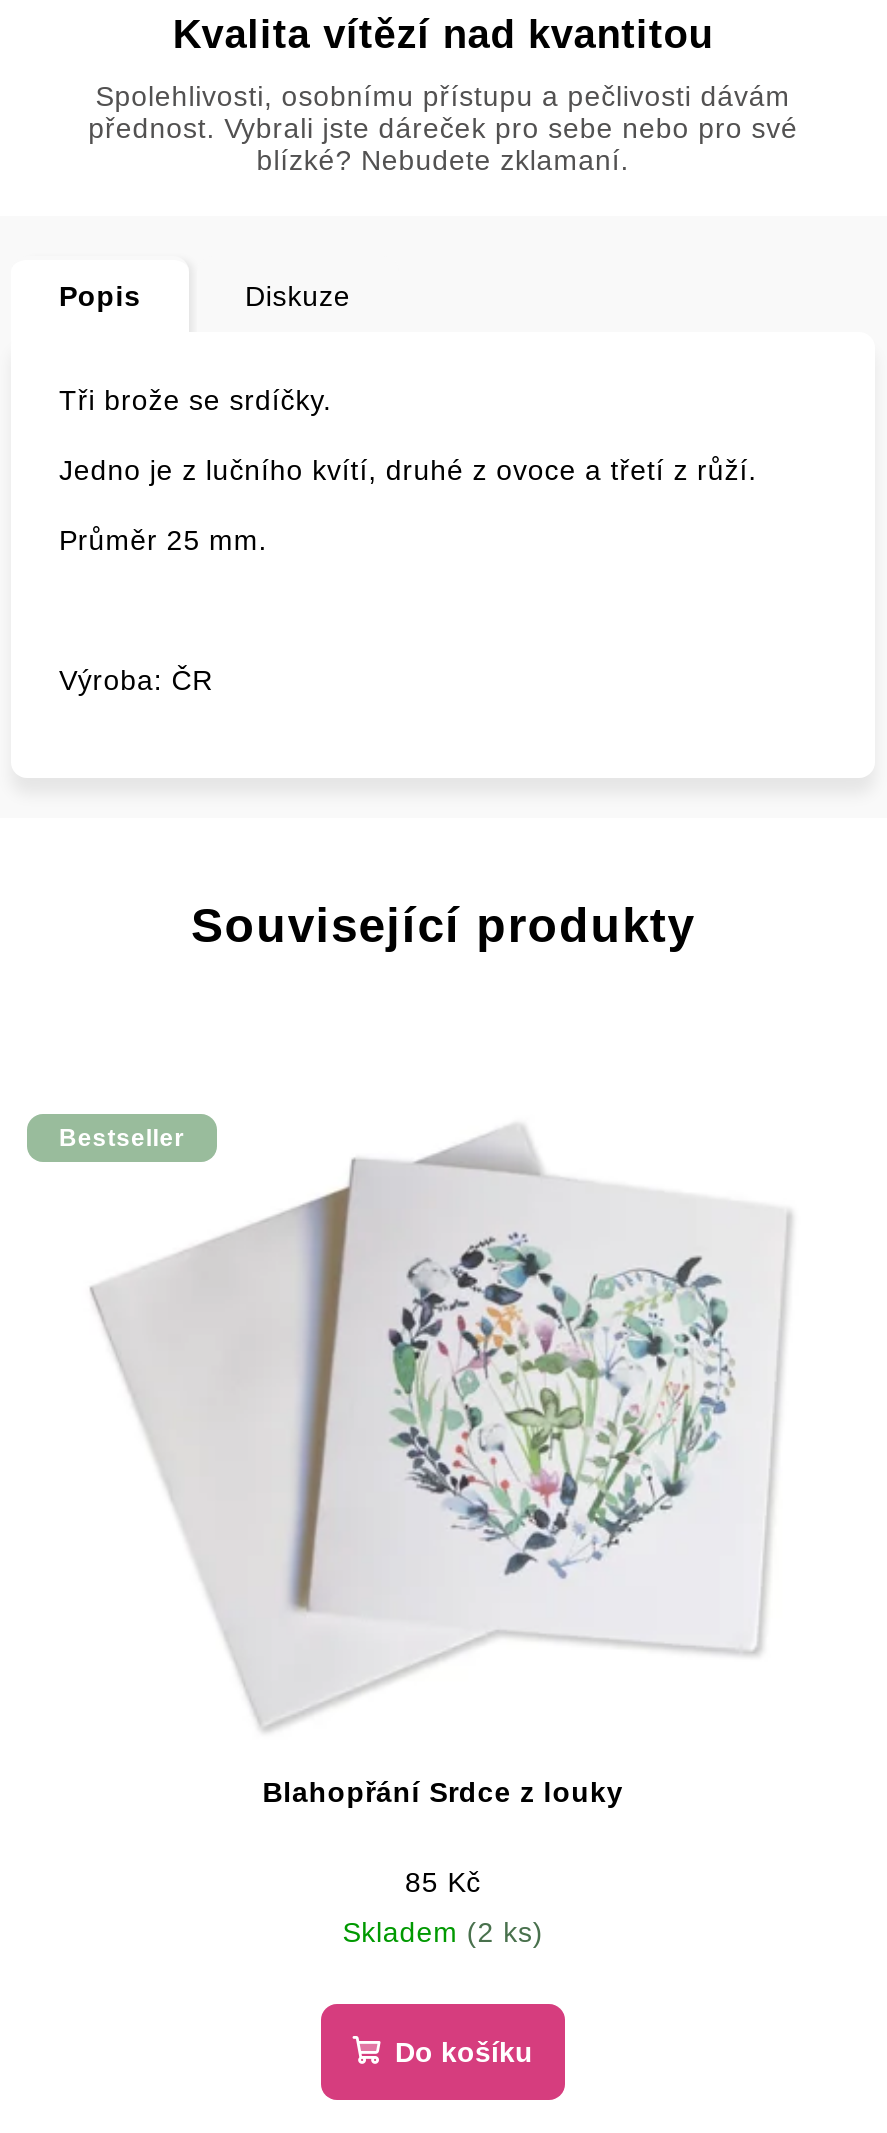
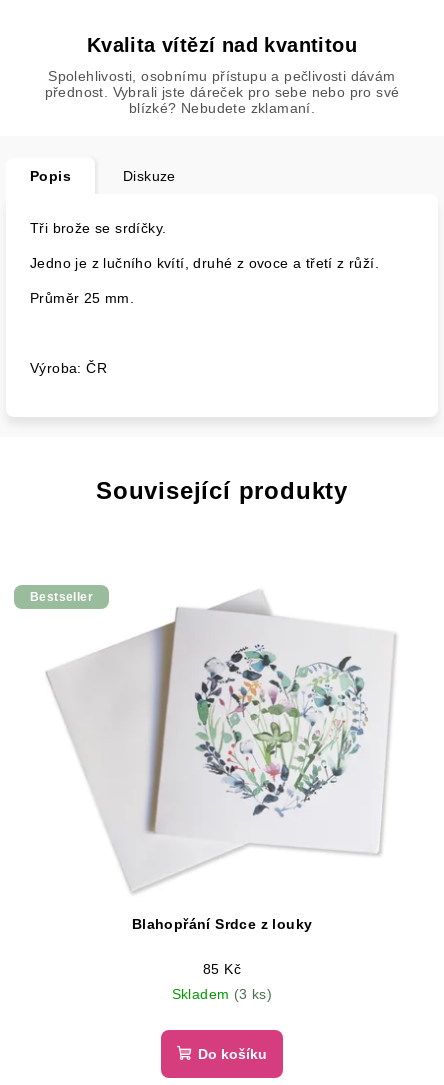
- Skladem (2 ks)
+ Skladem (3 ks)
